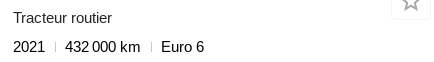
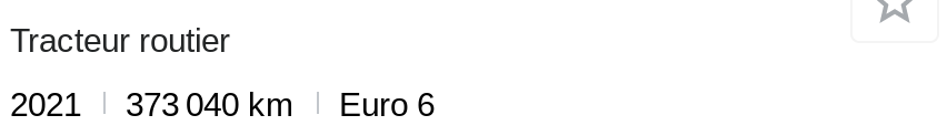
- 2021 432 000 km Euro 6
+ 2021 373 040 km Euro 6
